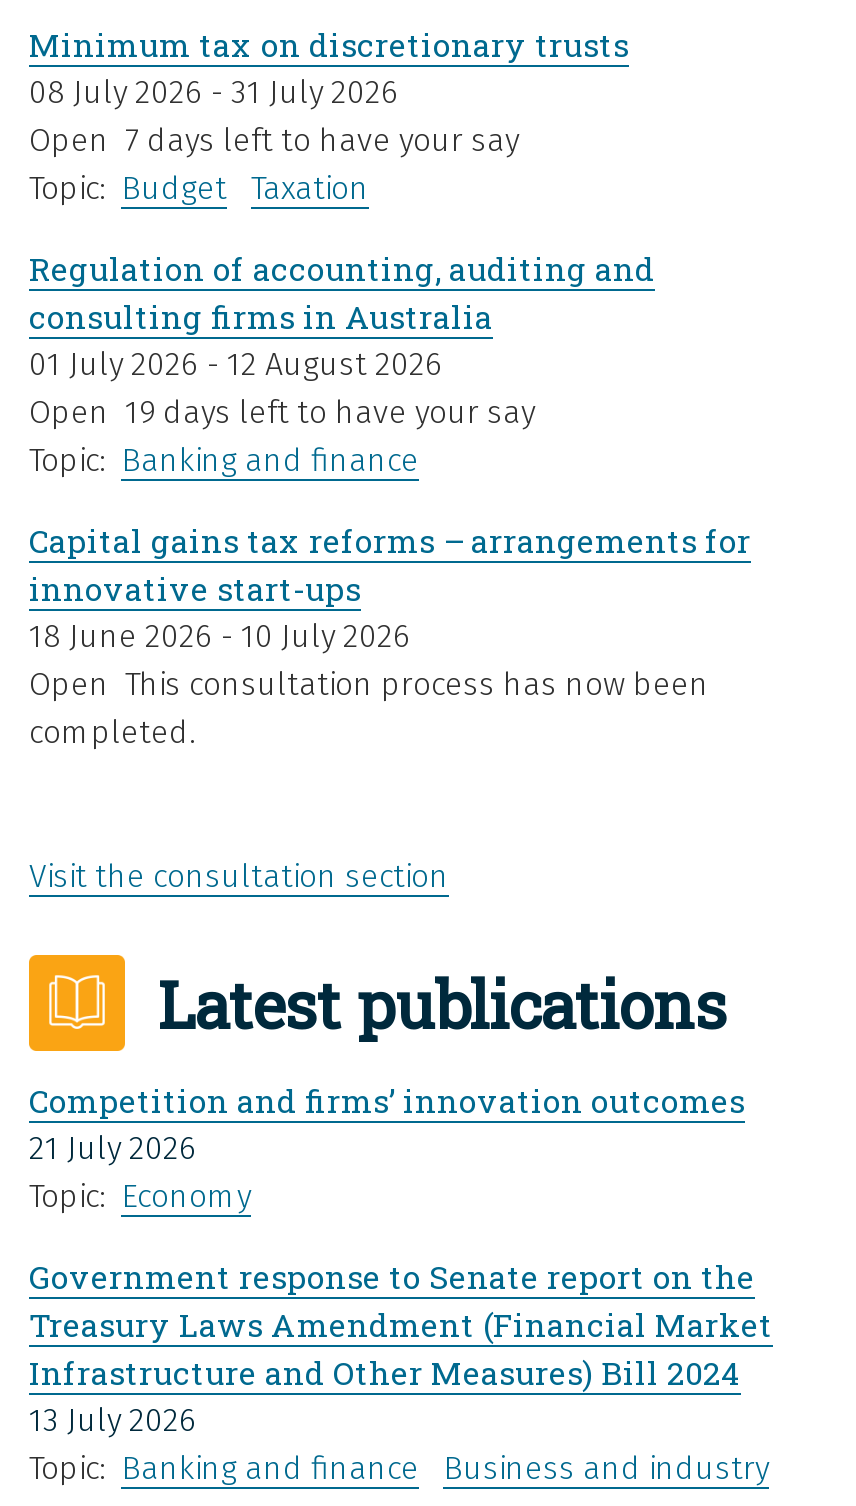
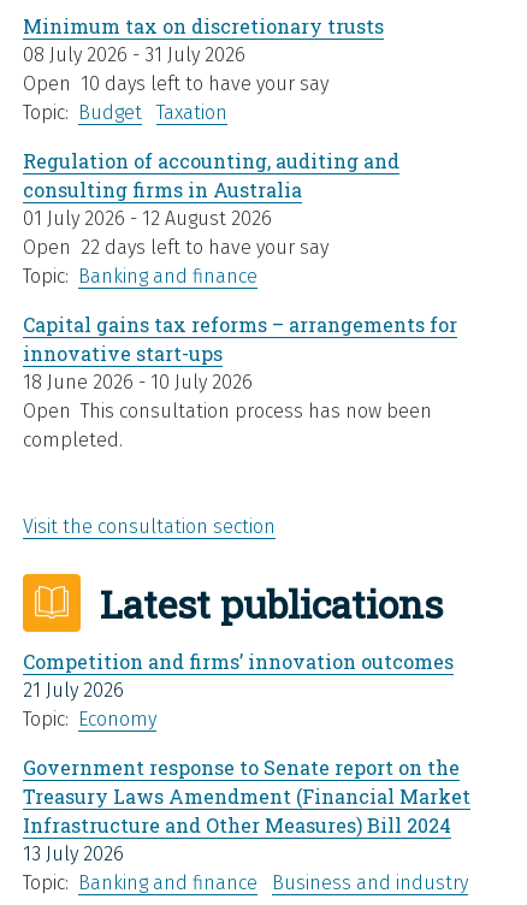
- Open 7 days left to have your say
+ Open 10 days left to have your say

- Open 19 days left to have your say
+ Open 22 days left to have your say
